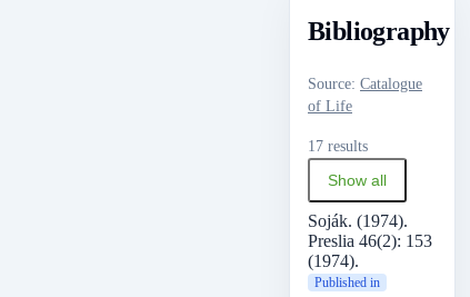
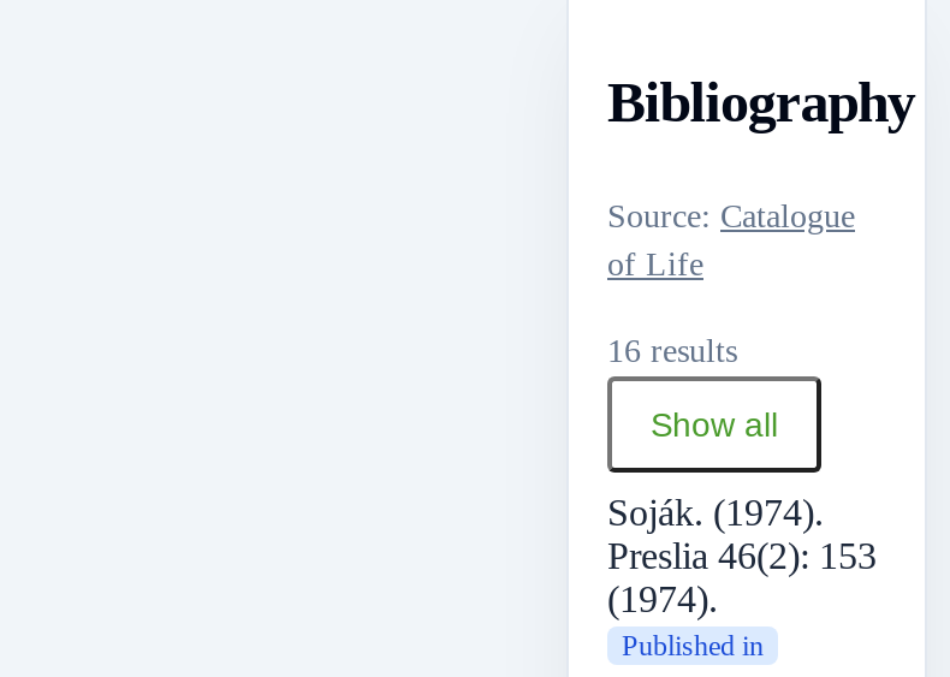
- 17 results
+ 16 results
